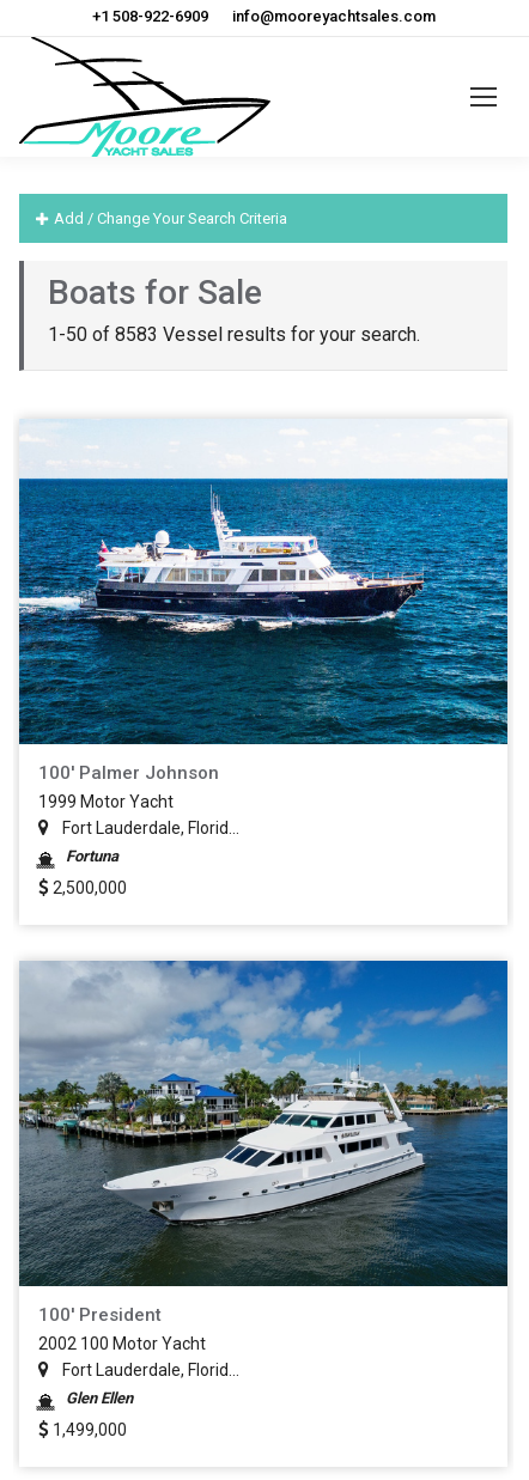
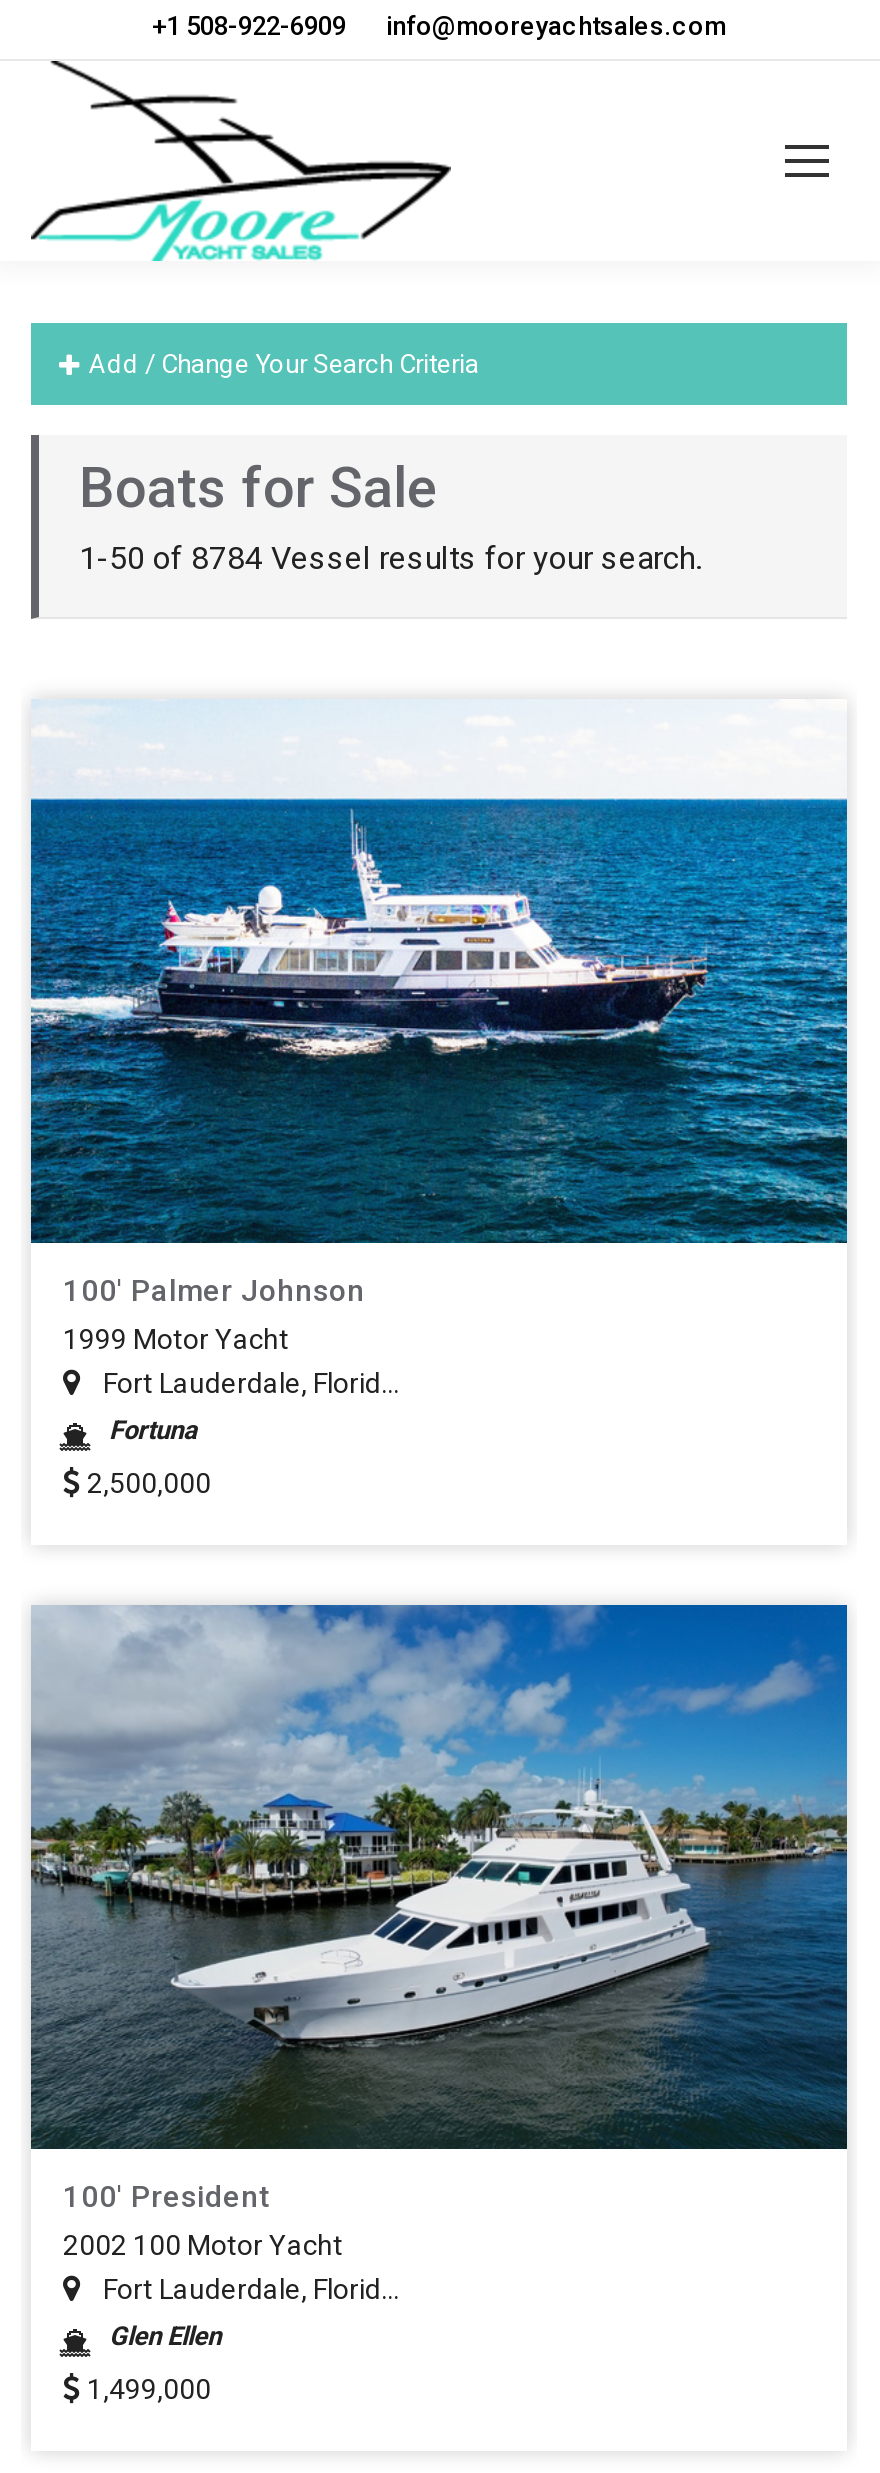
- 1-50 of 8583 Vessel results for your search.
+ 1-50 of 8784 Vessel results for your search.
